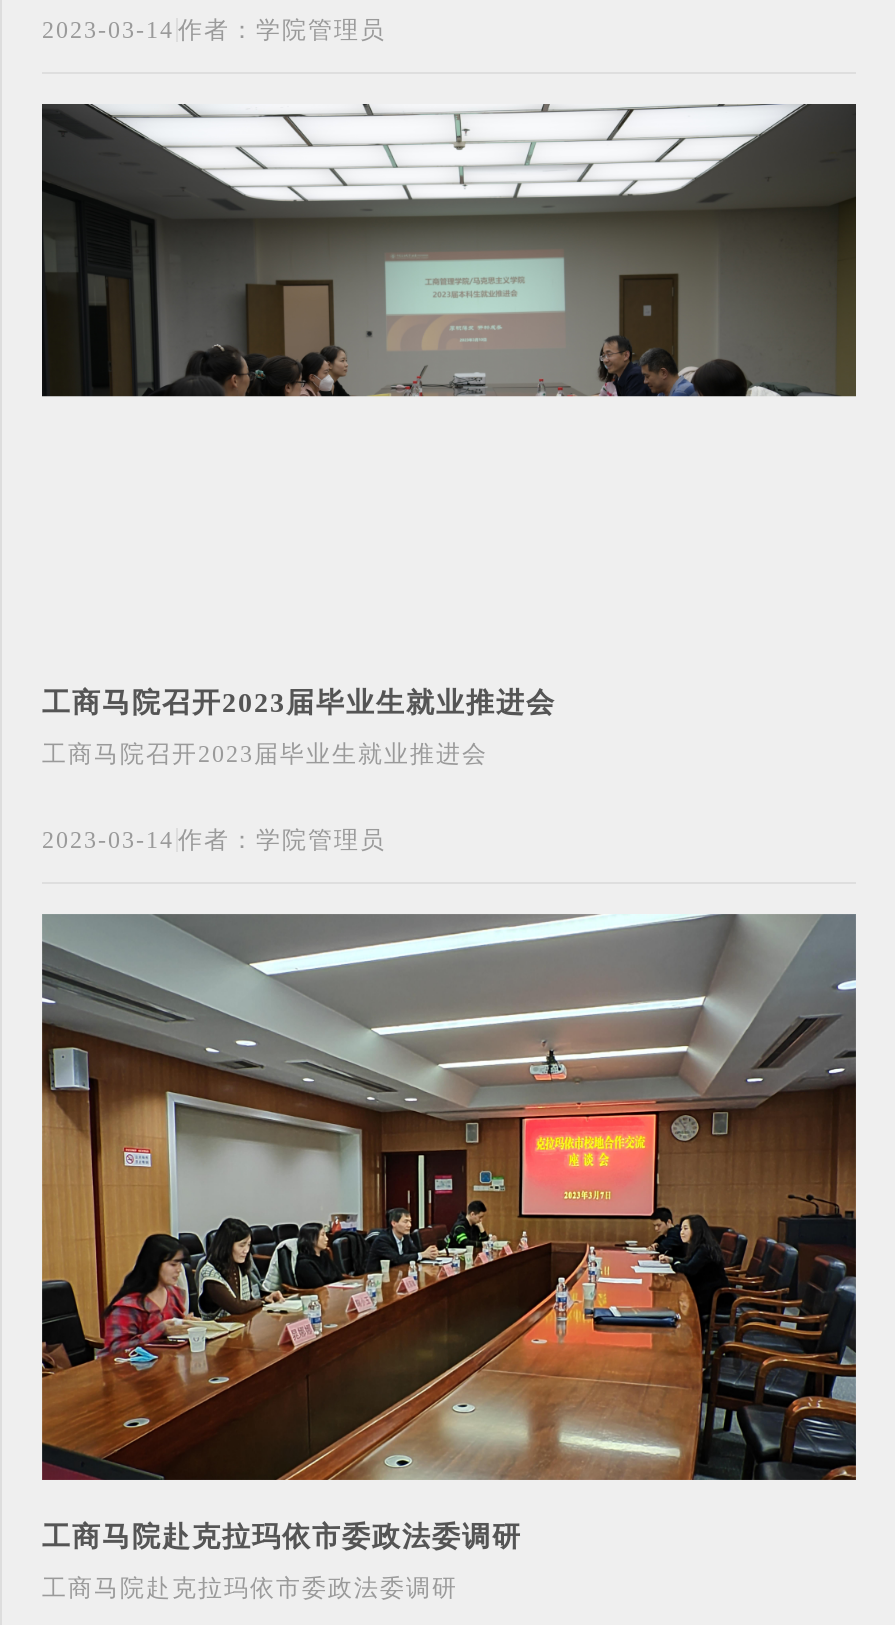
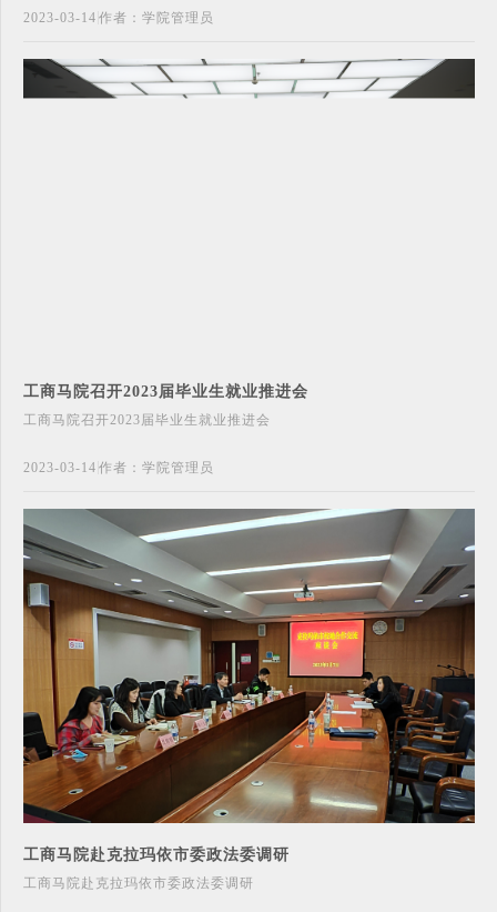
- [image]
